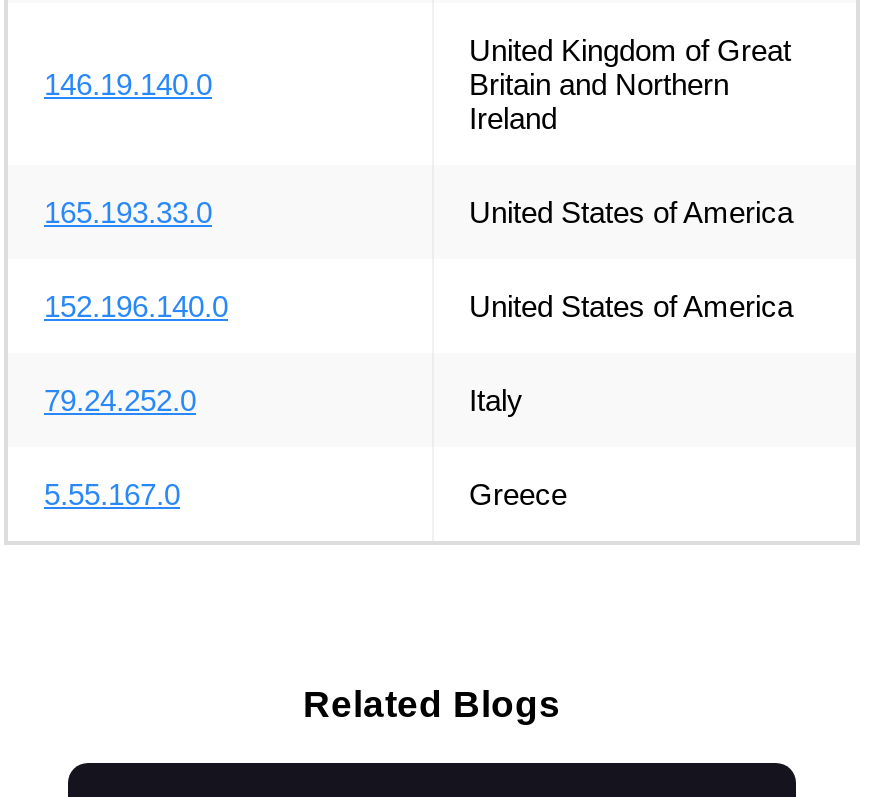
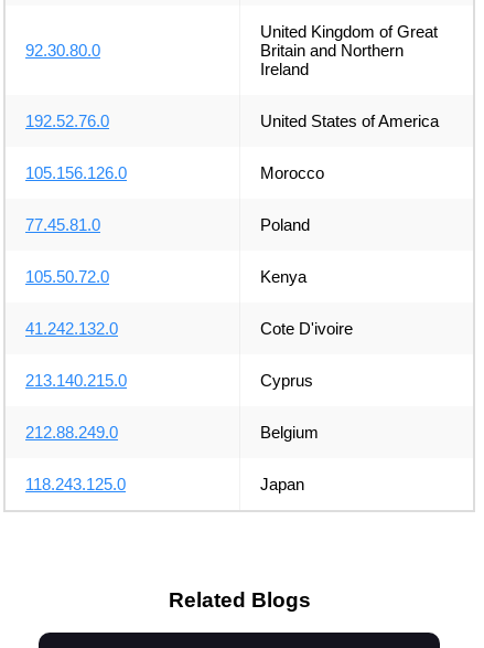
- 146.19.140.0
+ 92.30.80.0

- 165.193.33.0
+ 192.52.76.0

- 152.196.140.0
- United States of America
- 79.24.252.0
- Italy
- 5.55.167.0
- Greece
+ 105.156.126.0
+ Morocco
+ 77.45.81.0
+ Poland
+ 105.50.72.0
+ Kenya
+ 41.242.132.0
+ Cote D'ivoire
+ 213.140.215.0
+ Cyprus
+ 212.88.249.0
+ Belgium
+ 118.243.125.0
+ Japan
